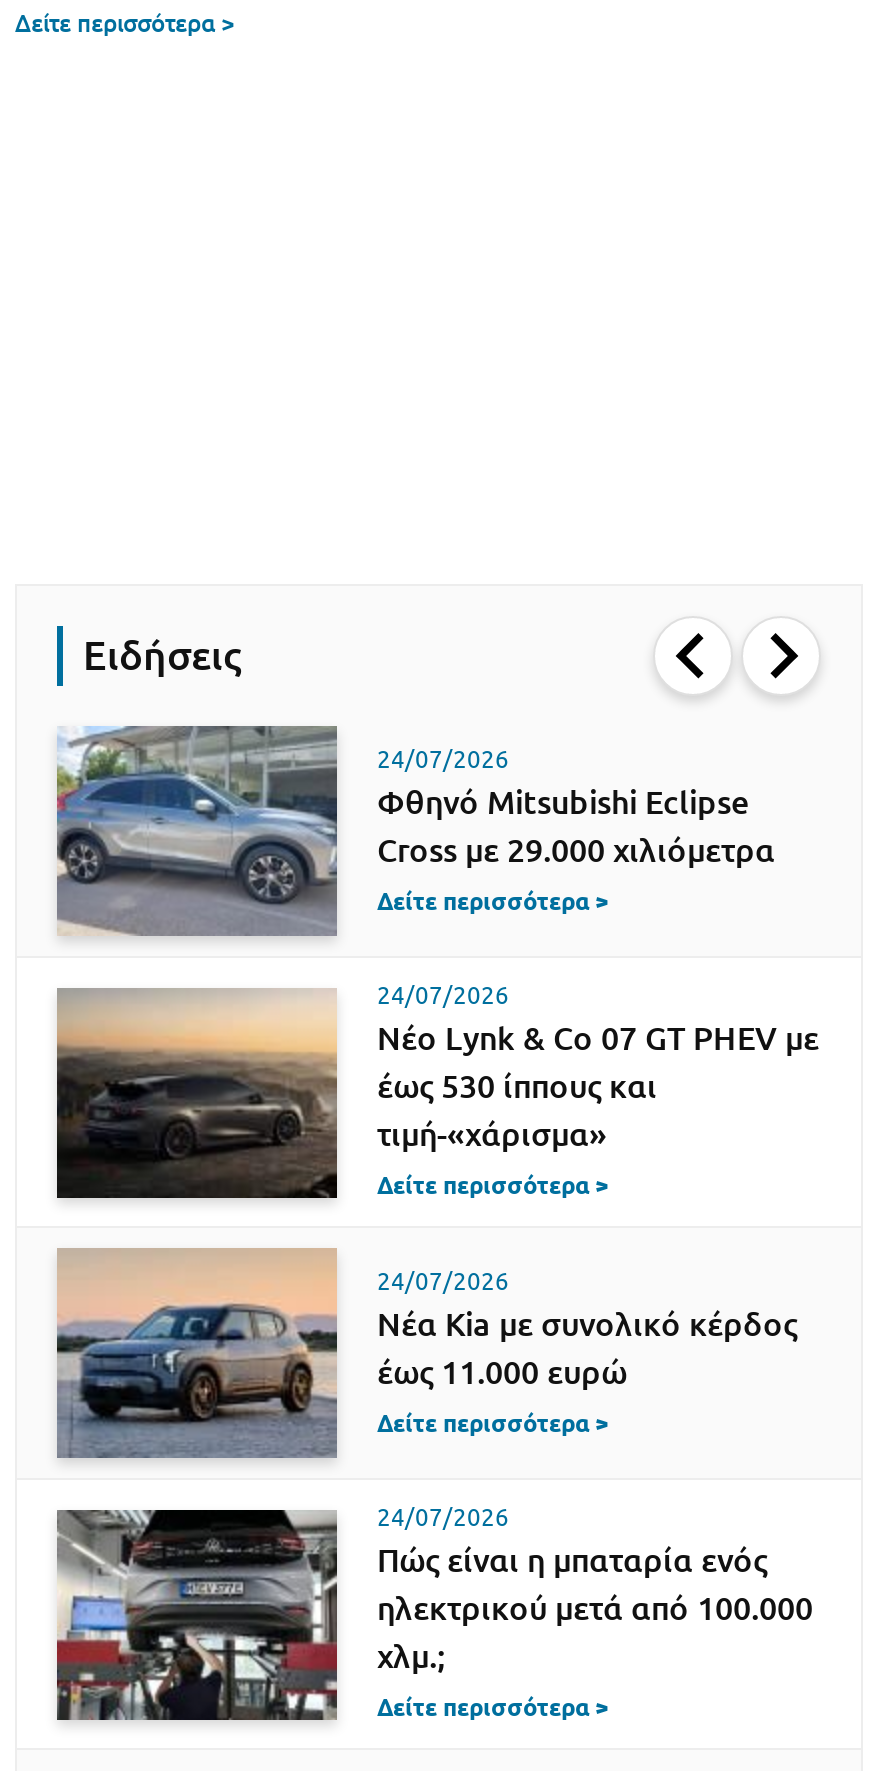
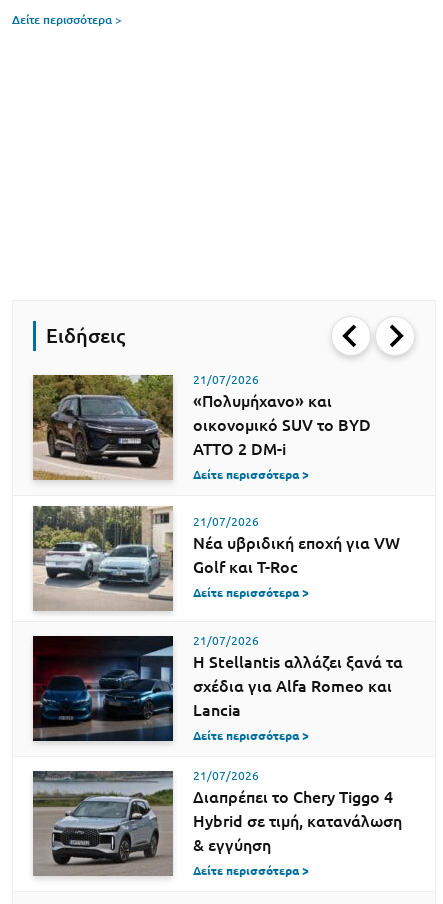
- [image]
- 24/07/2026
- Φθηνό Mitsubishi Eclipse
- Cross με 29.000 χιλιόμετρα
+ [image]
+ 21/07/2026
+ «Πολυμήχανο» και
+ οικονομικό SUV το BYD
+ ATTO 2 DM-i

- [image]
- 24/07/2026
- Νέο Lynk & Co 07 GT PHEV με
- έως 530 ίππους και
- τιμή-«χάρισμα»
+ [image]
+ 21/07/2026
+ Νέα υβριδική εποχή για VW
+ Golf και T-Roc

- [image]
- 24/07/2026
- Νέα Kia με συνολικό κέρδος
- έως 11.000 ευρώ
+ [image]
+ 21/07/2026
+ Η Stellantis αλλάζει ξανά τα
+ σχέδια για Alfa Romeo και
+ Lancia

- [image]
- 24/07/2026
- Πώς είναι η μπαταρία ενός
- ηλεκτρικού μετά από 100.000
- χλμ.;
+ [image]
+ 21/07/2026
+ Διαπρέπει το Chery Tiggo 4
+ Hybrid σε τιμή, κατανάλωση
+ & εγγύηση
